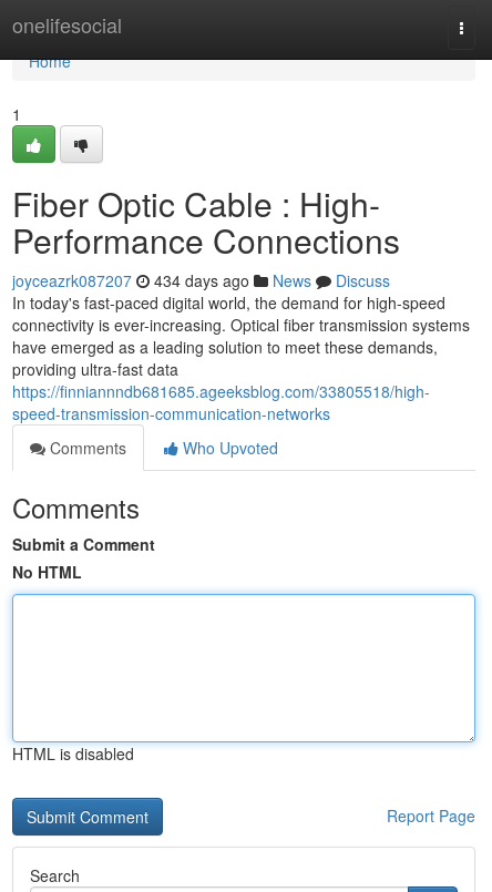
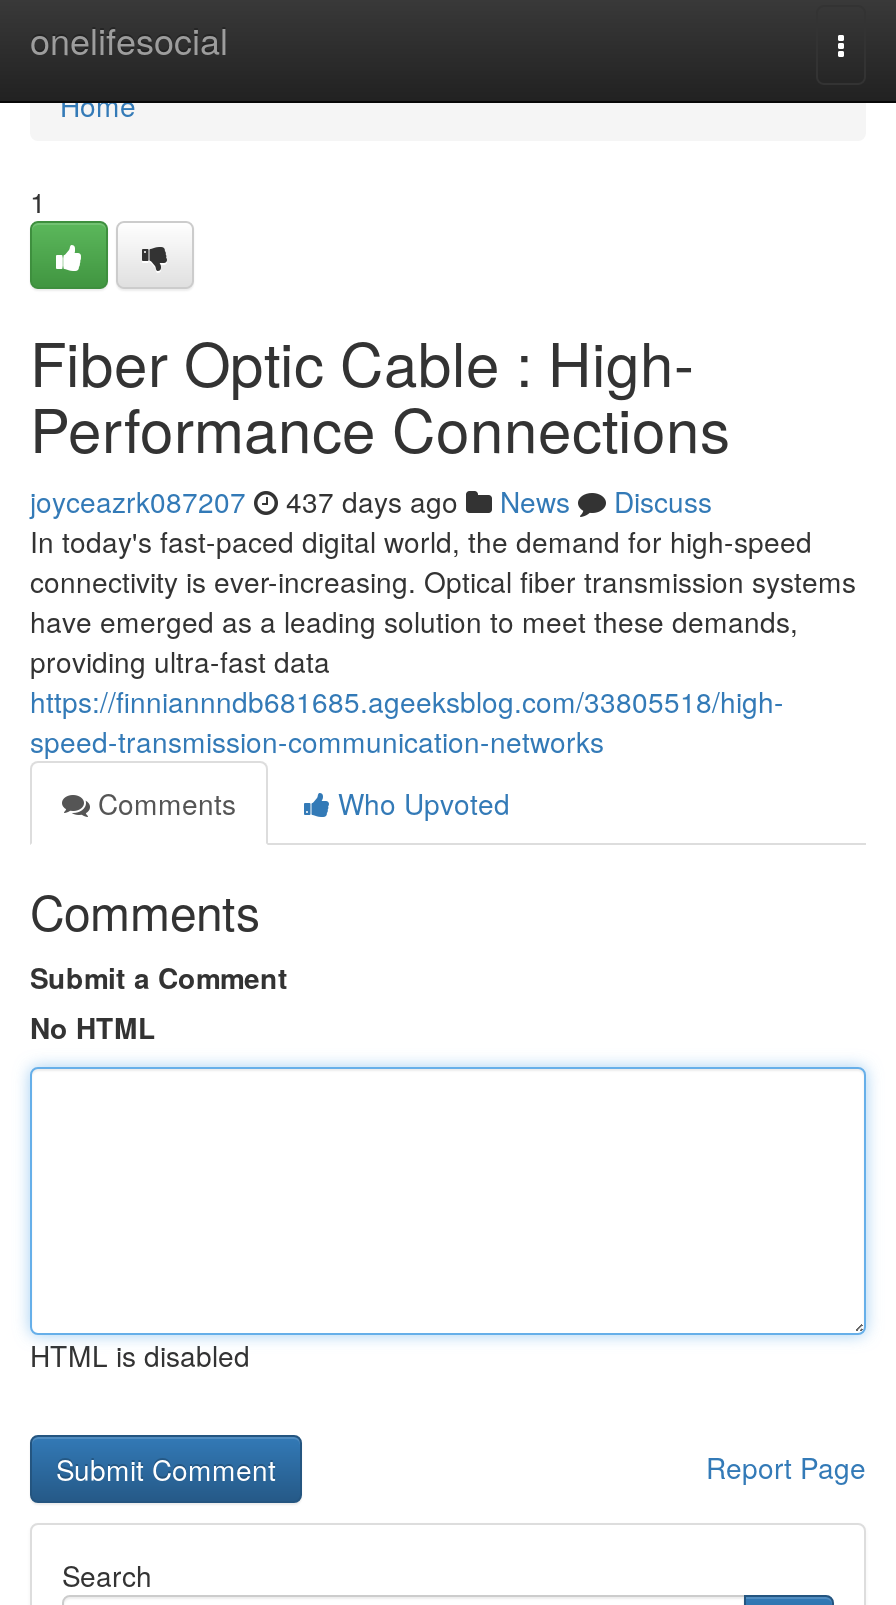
- joyceazrk087207 434 days ago News Discuss
+ joyceazrk087207 437 days ago News Discuss
